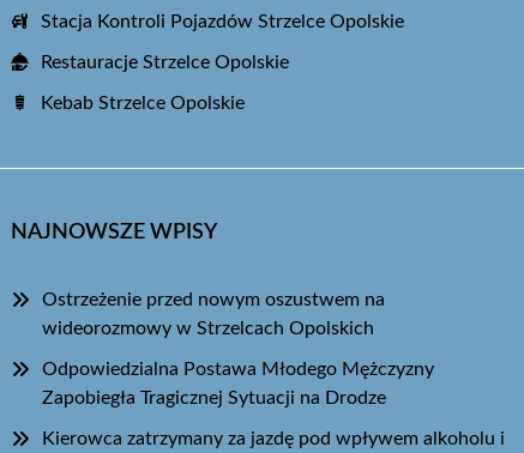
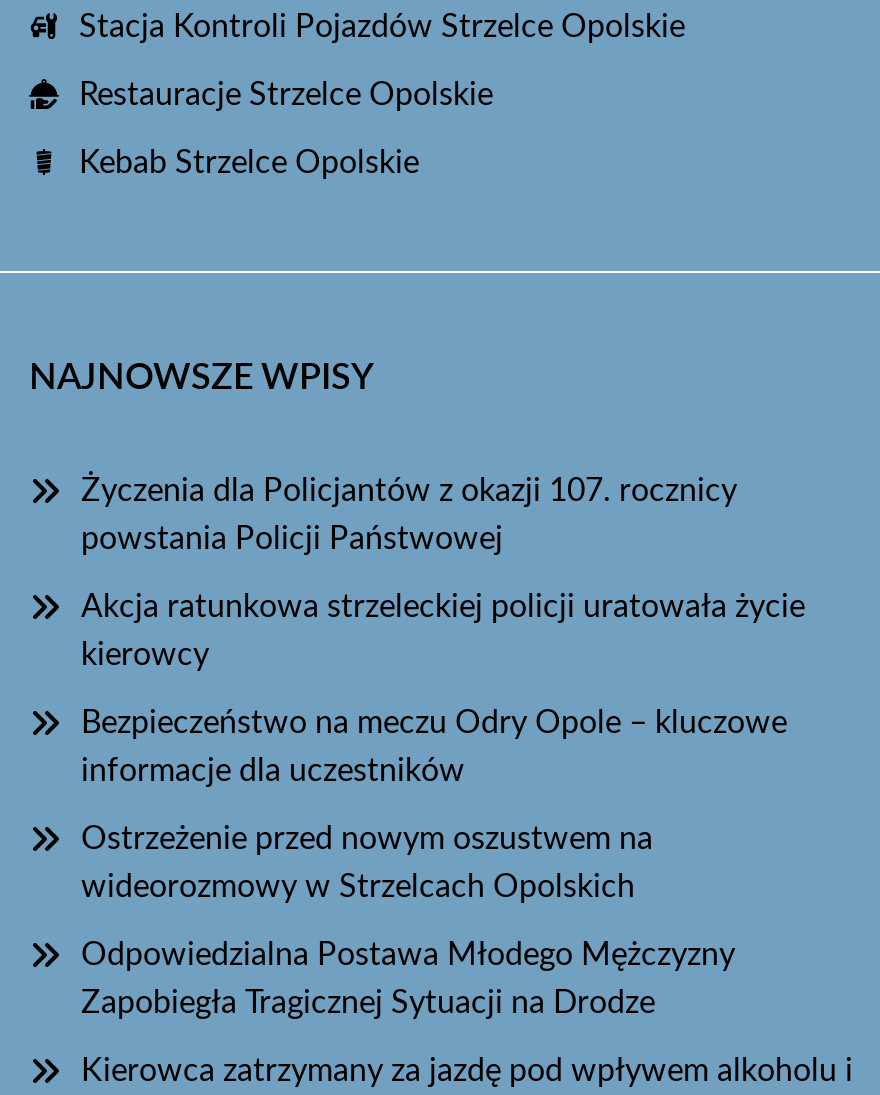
+ Życzenia dla Policjantów z okazji 107. rocznicy
+ powstania Policji Państwowej
+ Akcja ratunkowa strzeleckiej policji uratowała życie
+ kierowcy
+ Bezpieczeństwo na meczu Odry Opole – kluczowe
+ informacje dla uczestników
